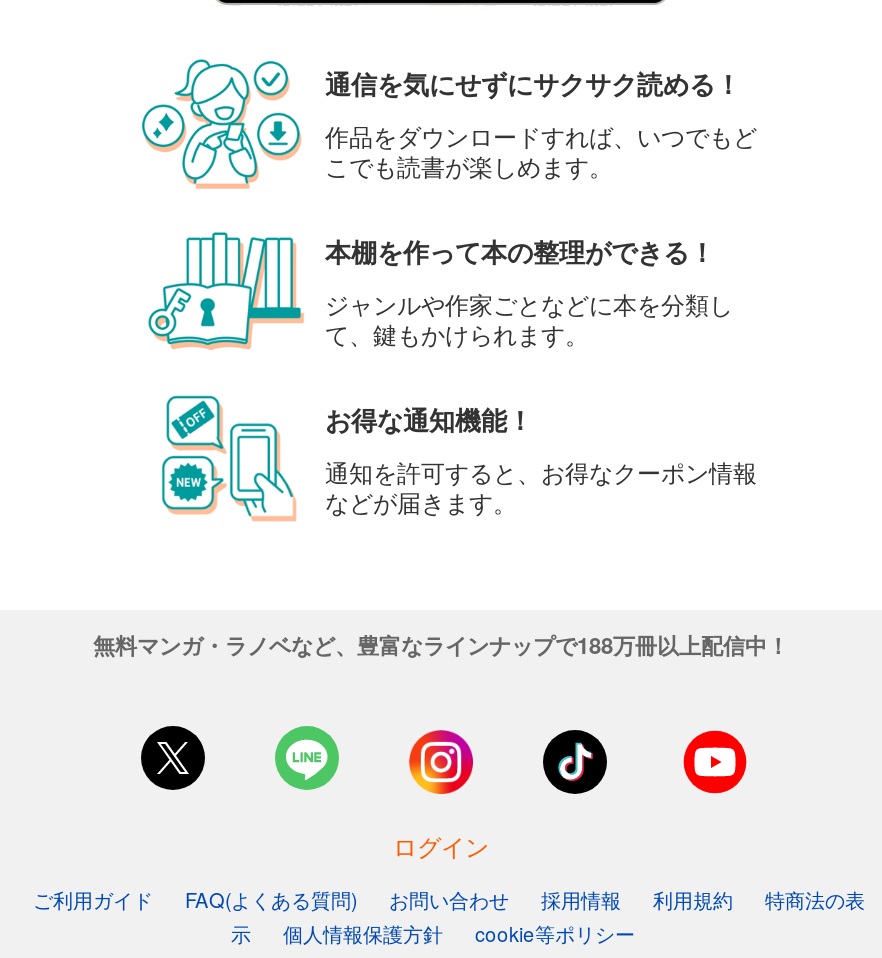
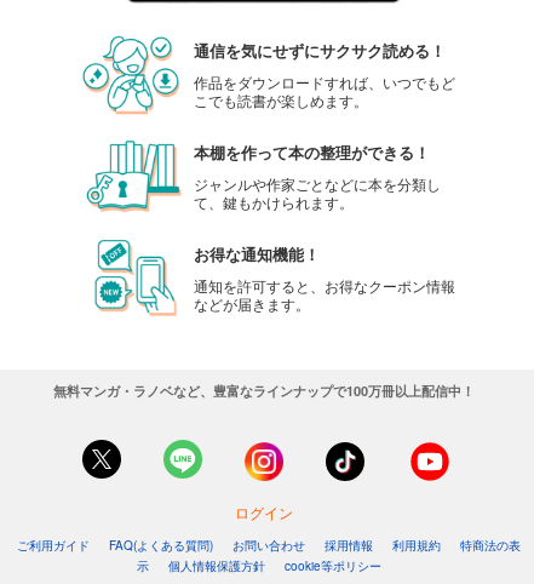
- 無料マンガ・ラノベなど、豊富なラインナップで188万冊以上配信中！
+ 無料マンガ・ラノベなど、豊富なラインナップで100万冊以上配信中！
